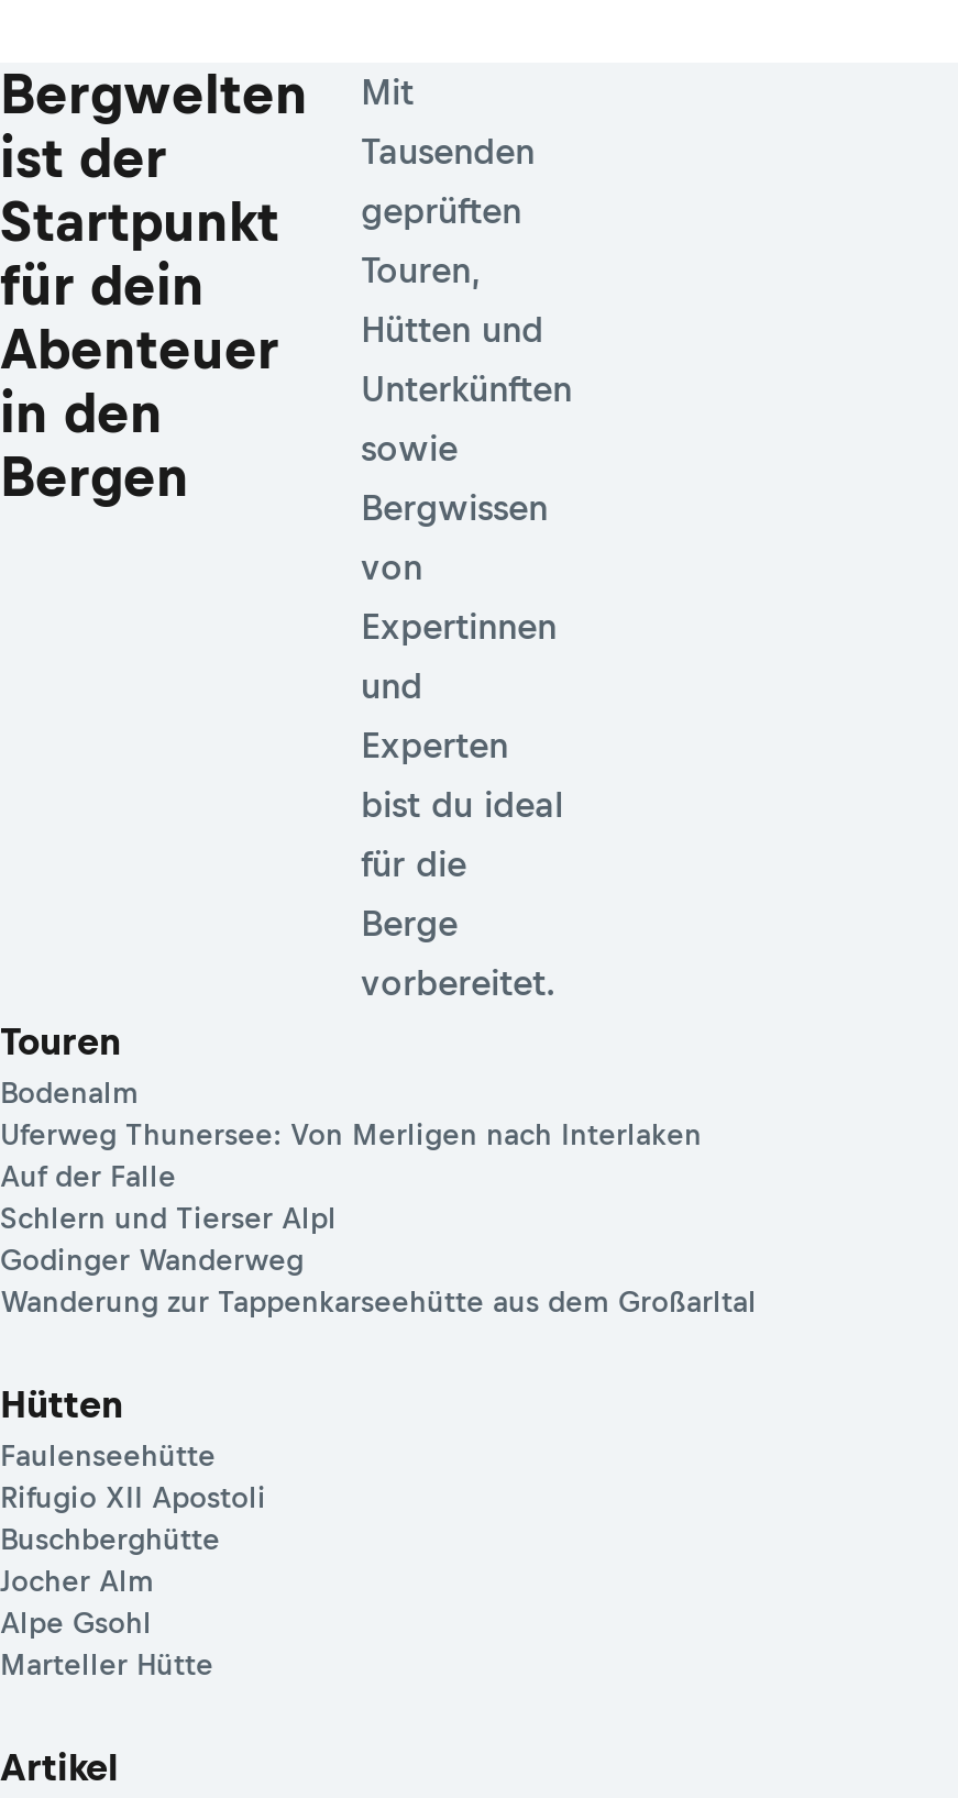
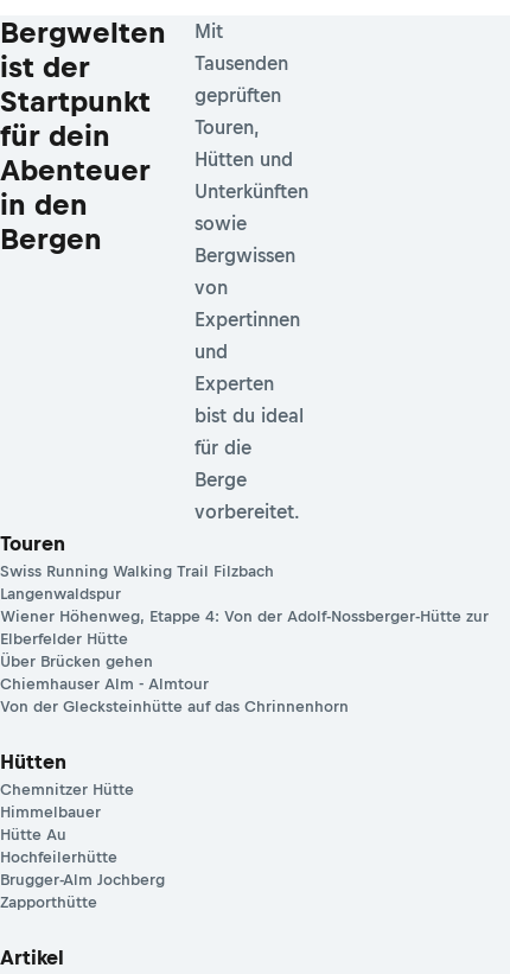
- Bodenalm
- Uferweg Thunersee: Von Merligen nach Interlaken
- Auf der Falle
- Schlern und Tierser Alpl
- Godinger Wanderweg
- Wanderung zur Tappenkarseehütte aus dem Großarltal
+ Swiss Running Walking Trail Filzbach
+ Langenwaldspur
+ Wiener Höhenweg, Etappe 4: Von der Adolf-Nossberger-Hütte zur
+ Elberfelder Hütte
+ Über Brücken gehen
+ Chiemhauser Alm - Almtour
+ Von der Glecksteinhütte auf das Chrinnenhorn

- Faulenseehütte
- Rifugio XII Apostoli
- Buschberghütte
- Jocher Alm
- Alpe Gsohl
- Marteller Hütte
+ Chemnitzer Hütte
+ Himmelbauer
+ Hütte Au
+ Hochfeilerhütte
+ Brugger-Alm Jochberg
+ Zapporthütte
